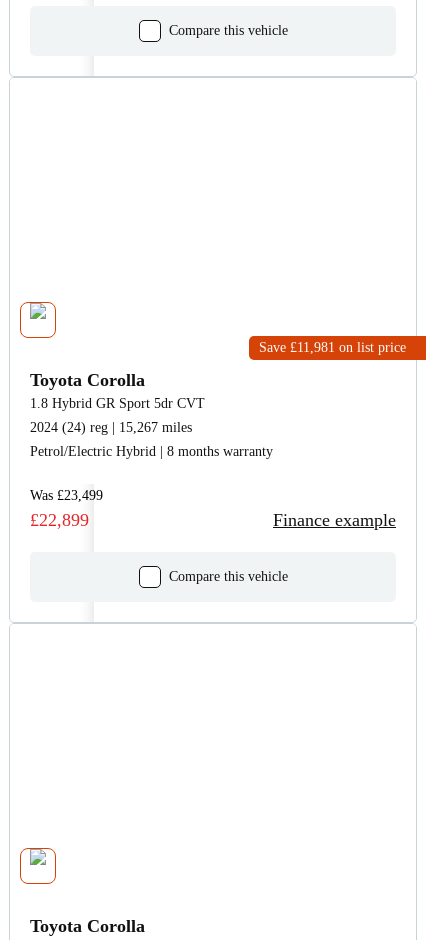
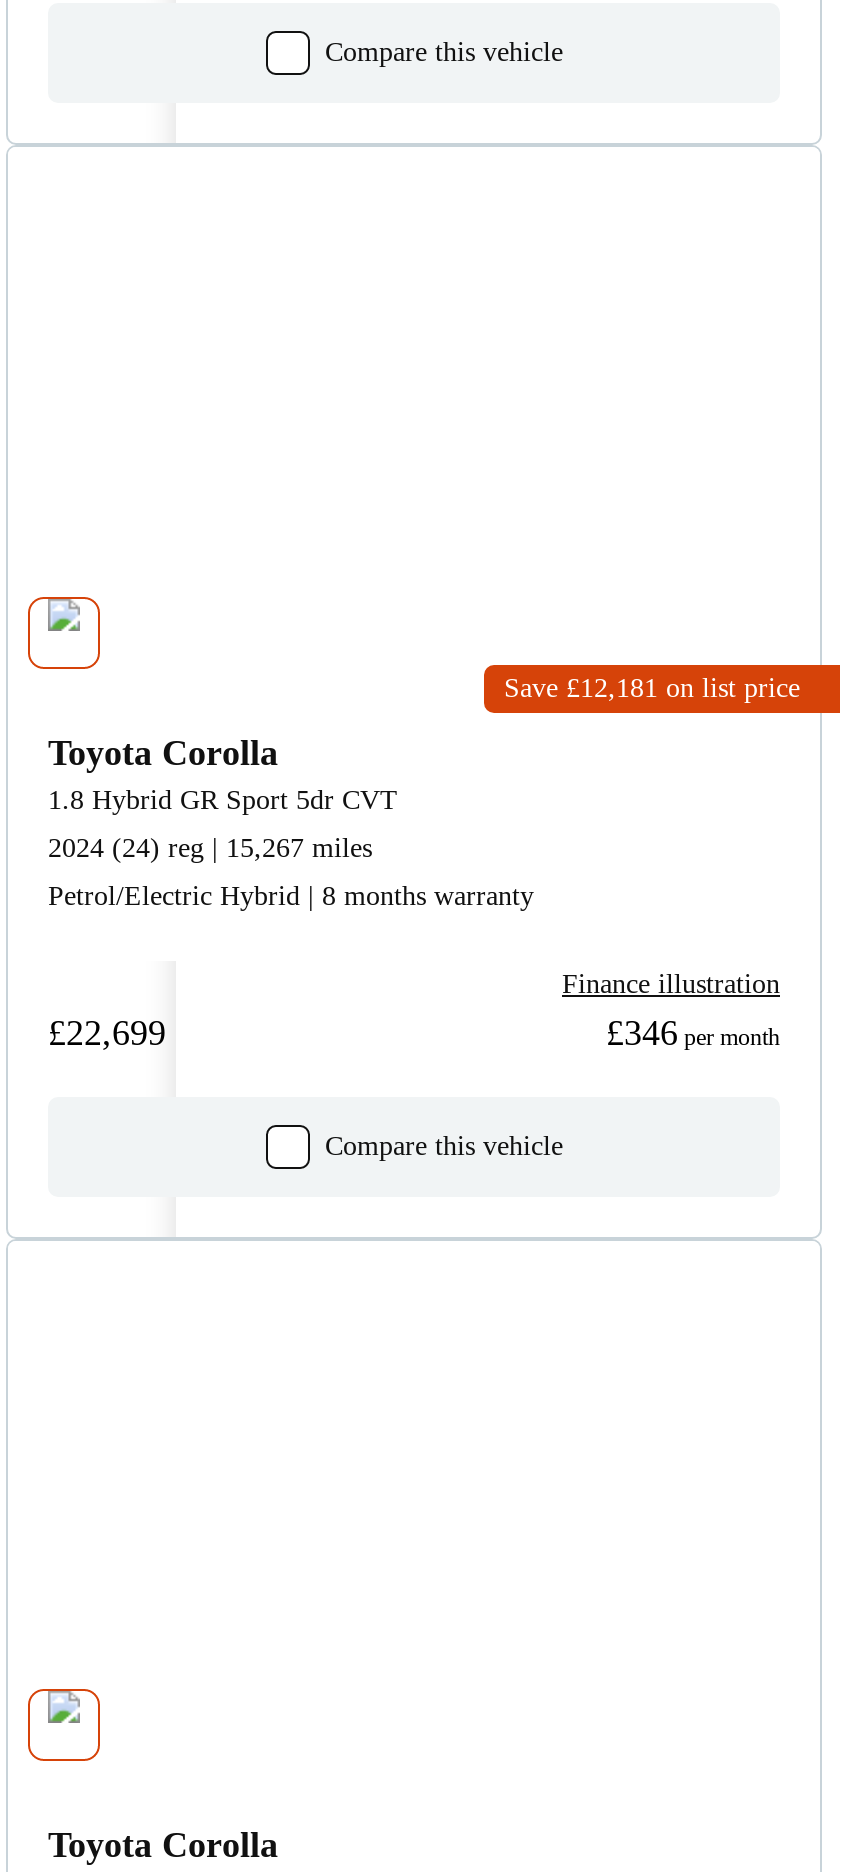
- Save £11,981 on list price
+ Save £12,181 on list price

- Was £23,499
- £22,899
- Finance example
+ Finance illustration
+ £22,699
+ £346 per month
